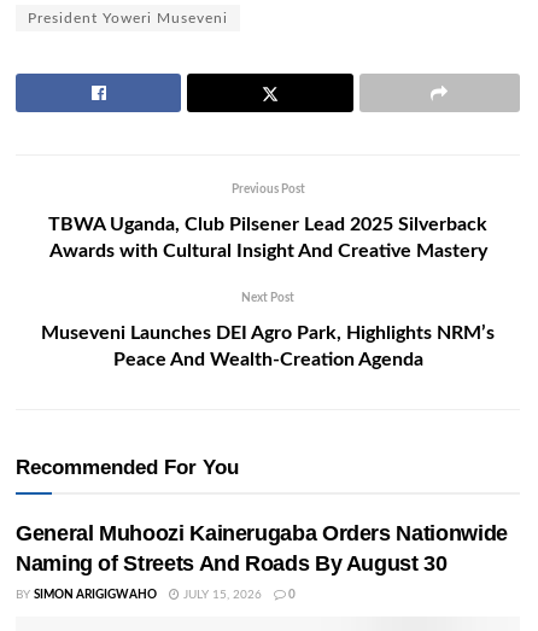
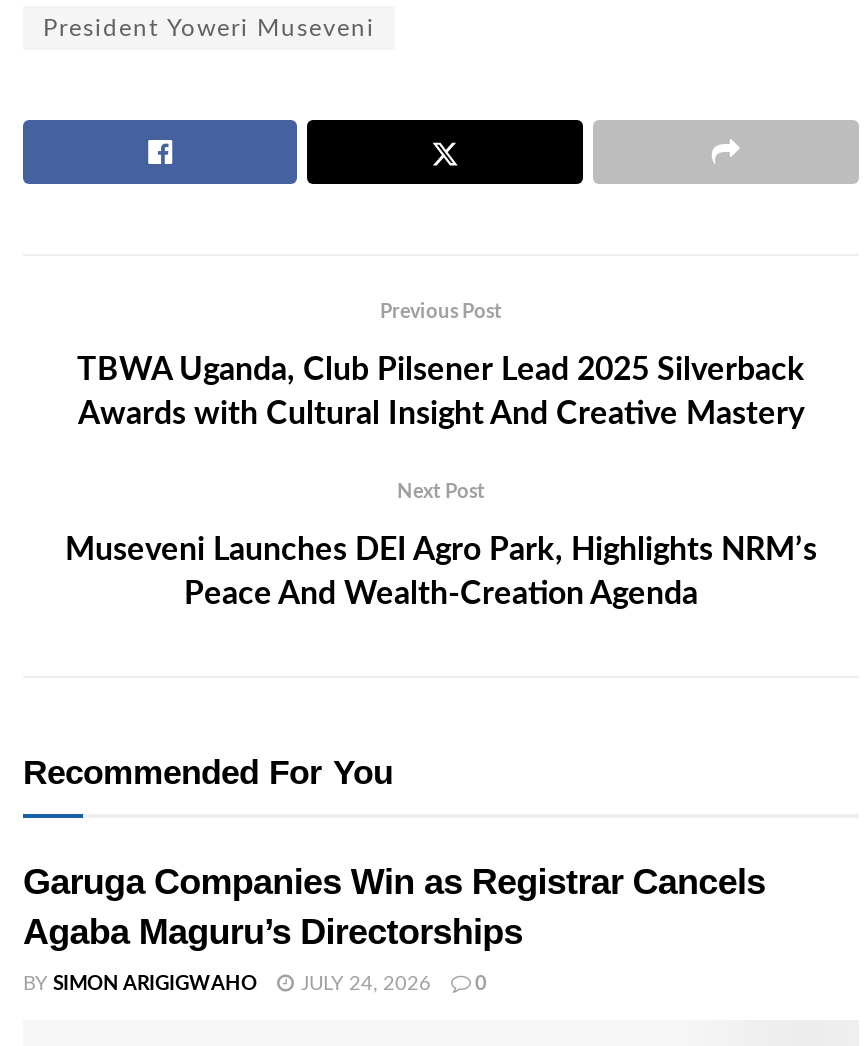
- General Muhoozi Kainerugaba Orders Nationwide
- Naming of Streets And Roads By August 30
+ Garuga Companies Win as Registrar Cancels
+ Agaba Maguru’s Directorships

- JULY 15, 2026
+ JULY 24, 2026
